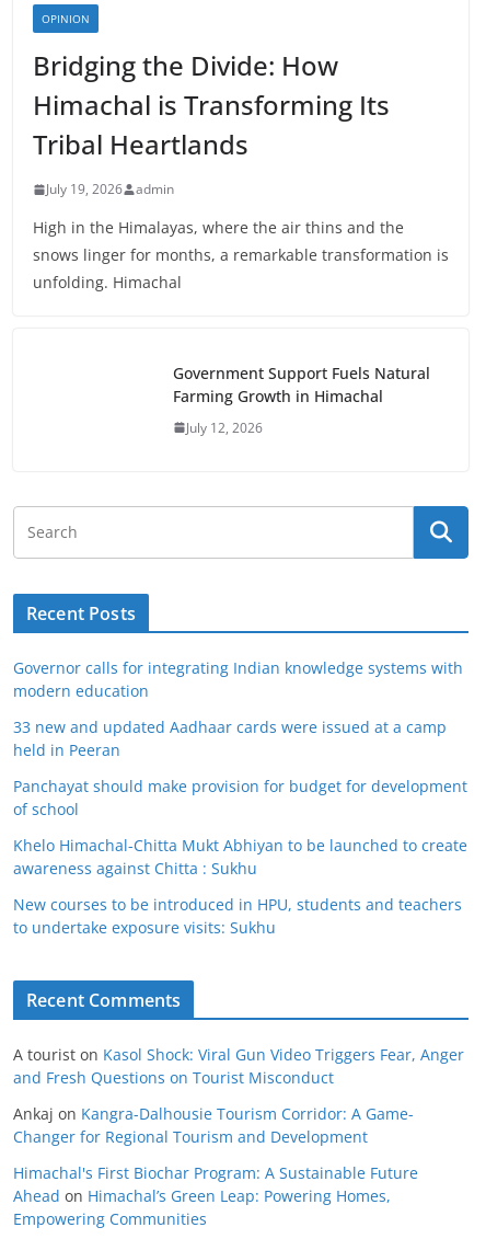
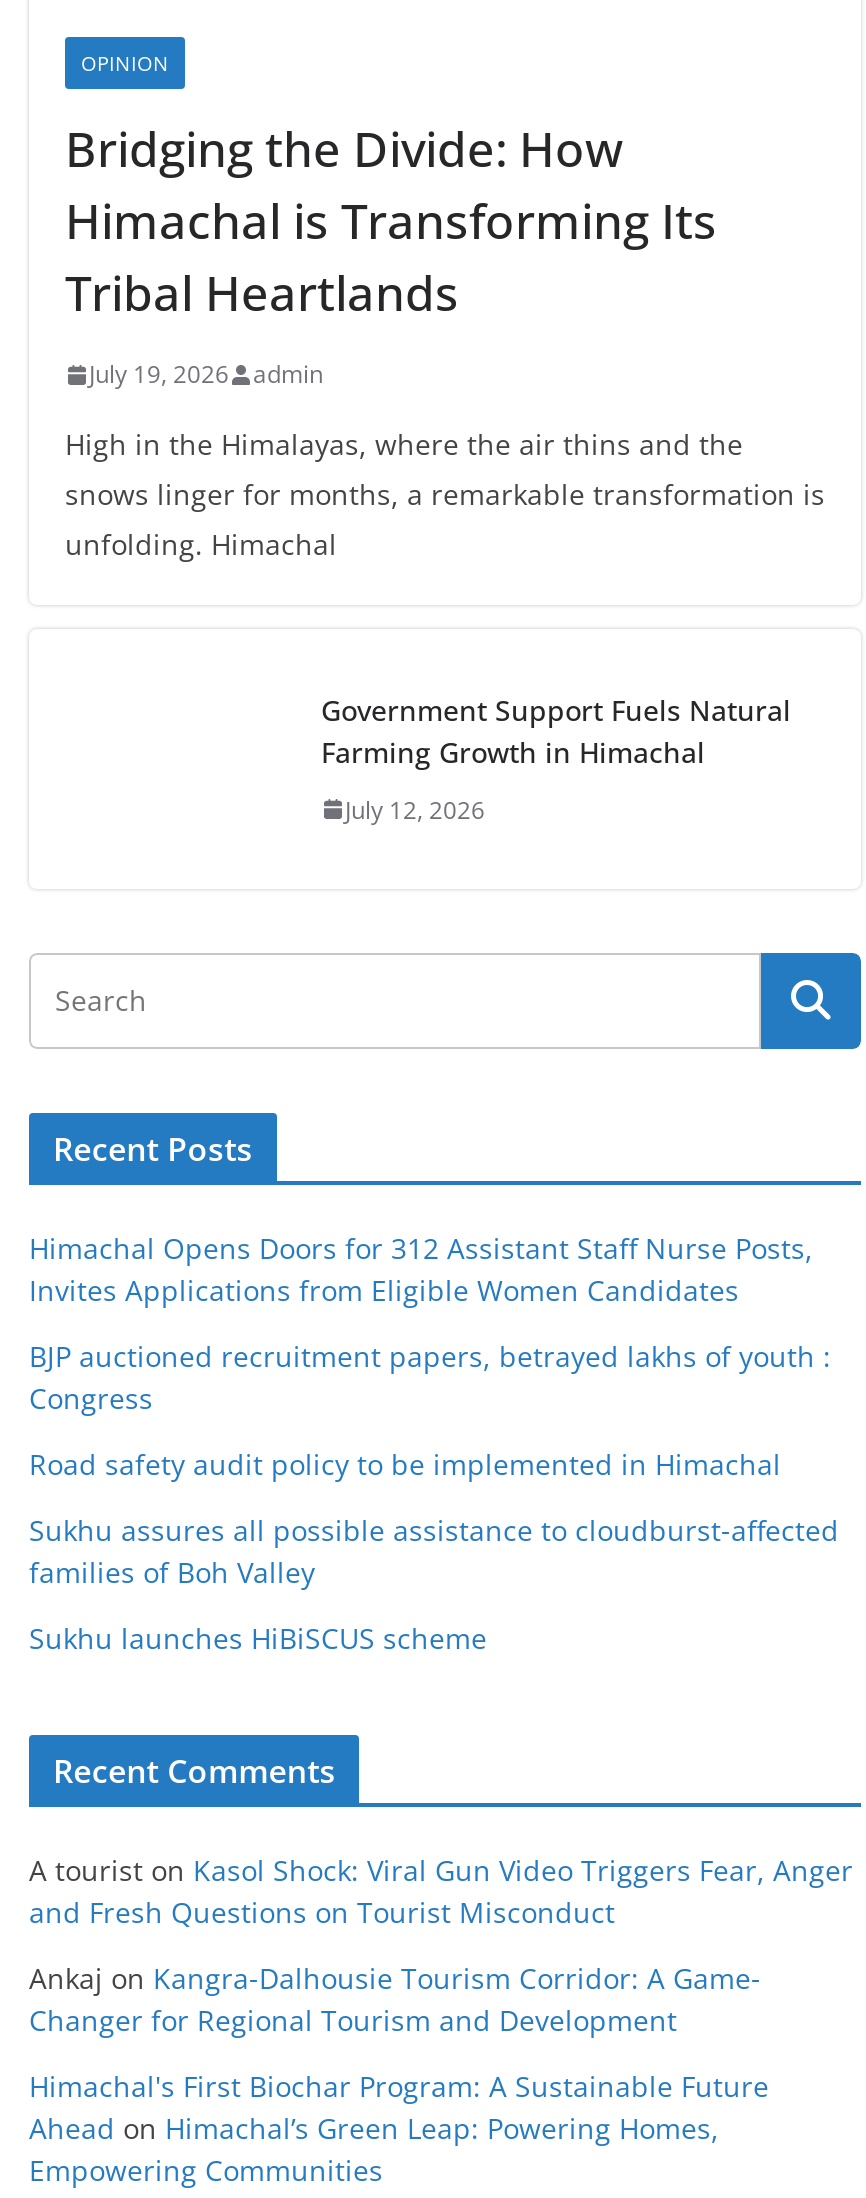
- Governor calls for integrating Indian knowledge systems with
- modern education
+ Himachal Opens Doors for 312 Assistant Staff Nurse Posts,
+ Invites Applications from Eligible Women Candidates

- 33 new and updated Aadhaar cards were issued at a camp
- held in Peeran
+ BJP auctioned recruitment papers, betrayed lakhs of youth :
+ Congress

- Panchayat should make provision for budget for development
- of school
+ Road safety audit policy to be implemented in Himachal

- Khelo Himachal-Chitta Mukt Abhiyan to be launched to create
- awareness against Chitta : Sukhu
+ Sukhu assures all possible assistance to cloudburst-affected
+ families of Boh Valley

- New courses to be introduced in HPU, students and teachers
- to undertake exposure visits: Sukhu
+ Sukhu launches HiBiSCUS scheme
